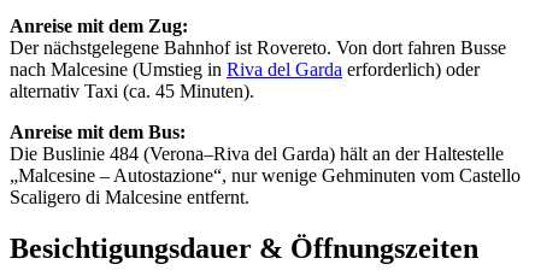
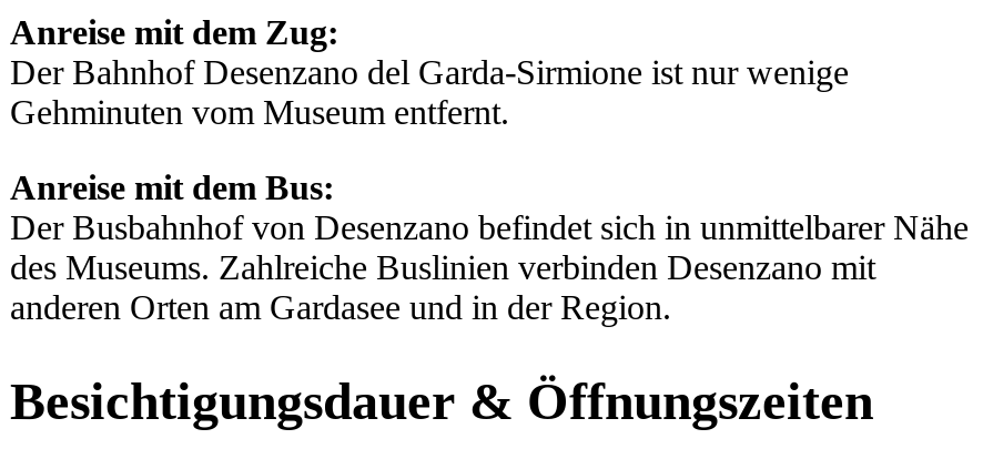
- Der nächstgelegene Bahnhof ist Rovereto. Von dort fahren Busse
- nach Malcesine (Umstieg in Riva del Garda erforderlich) oder
- alternativ Taxi (ca. 45 Minuten).
+ Der Bahnhof Desenzano del Garda-Sirmione ist nur wenige
+ Gehminuten vom Museum entfernt.

- Die Buslinie 484 (Verona–Riva del Garda) hält an der Haltestelle
- „Malcesine – Autostazione“, nur wenige Gehminuten vom Castello
- Scaligero di Malcesine entfernt.
+ Der Busbahnhof von Desenzano befindet sich in unmittelbarer Nähe
+ des Museums. Zahlreiche Buslinien verbinden Desenzano mit
+ anderen Orten am Gardasee und in der Region.
